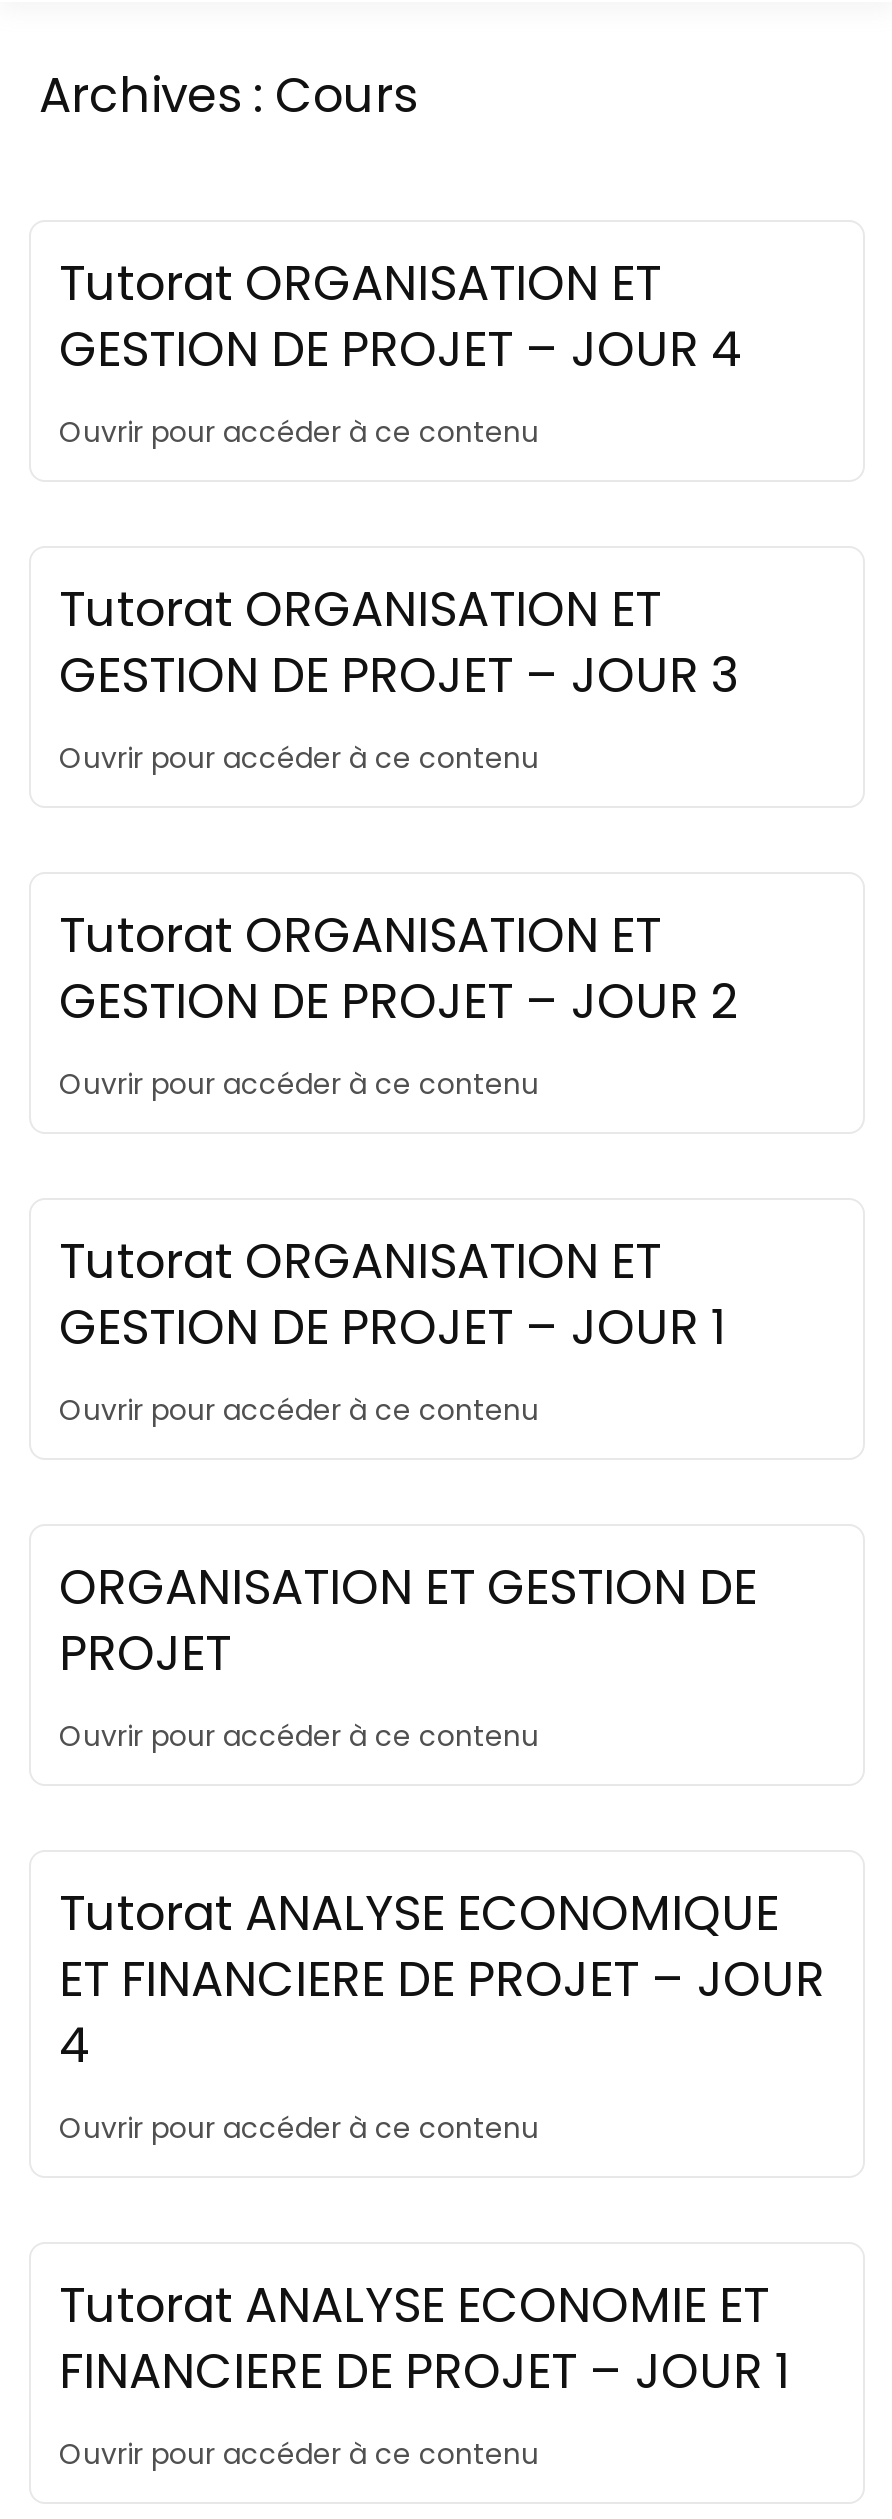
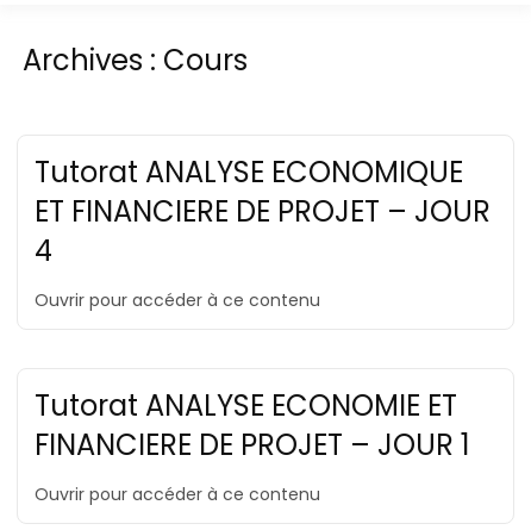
- Tutorat ORGANISATION ET
- GESTION DE PROJET – JOUR 4
- Ouvrir pour accéder à ce contenu
- Tutorat ORGANISATION ET
- GESTION DE PROJET – JOUR 3
- Ouvrir pour accéder à ce contenu
- Tutorat ORGANISATION ET
- GESTION DE PROJET – JOUR 2
- Ouvrir pour accéder à ce contenu
- Tutorat ORGANISATION ET
- GESTION DE PROJET – JOUR 1
- Ouvrir pour accéder à ce contenu
- ORGANISATION ET GESTION DE
- PROJET
- Ouvrir pour accéder à ce contenu
